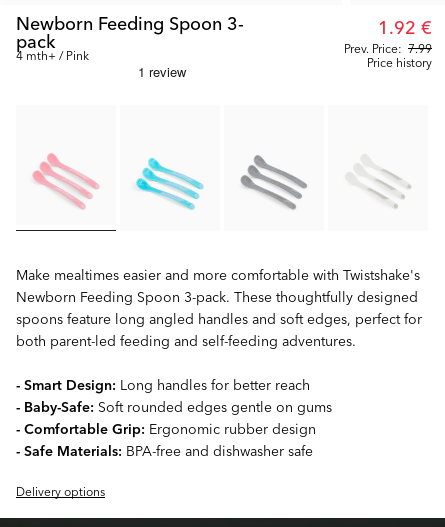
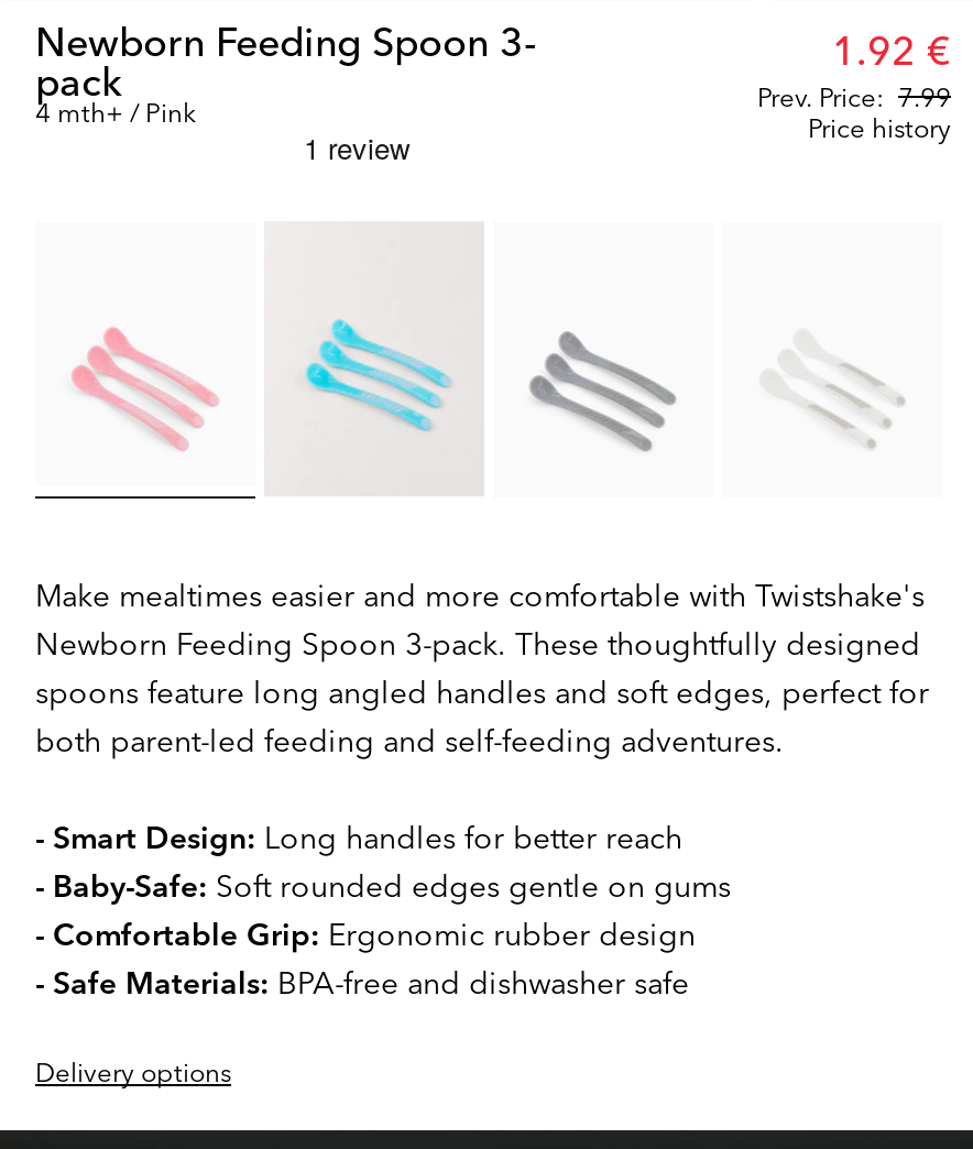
- [image]
+ [image]
